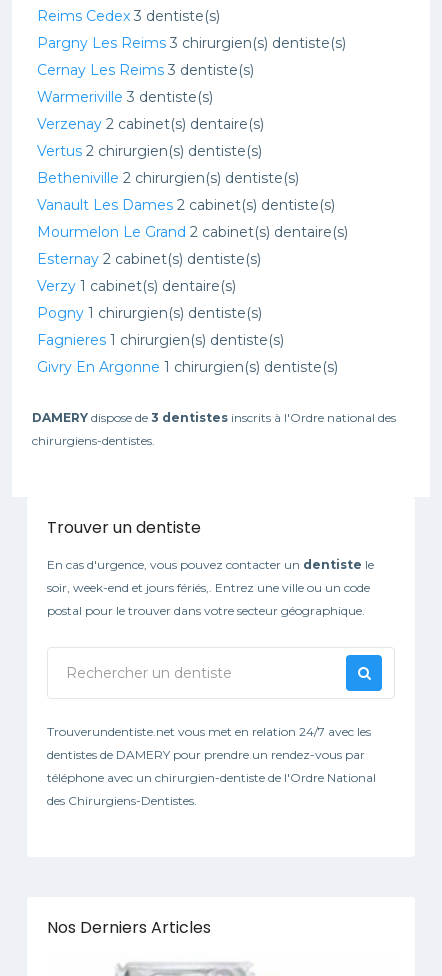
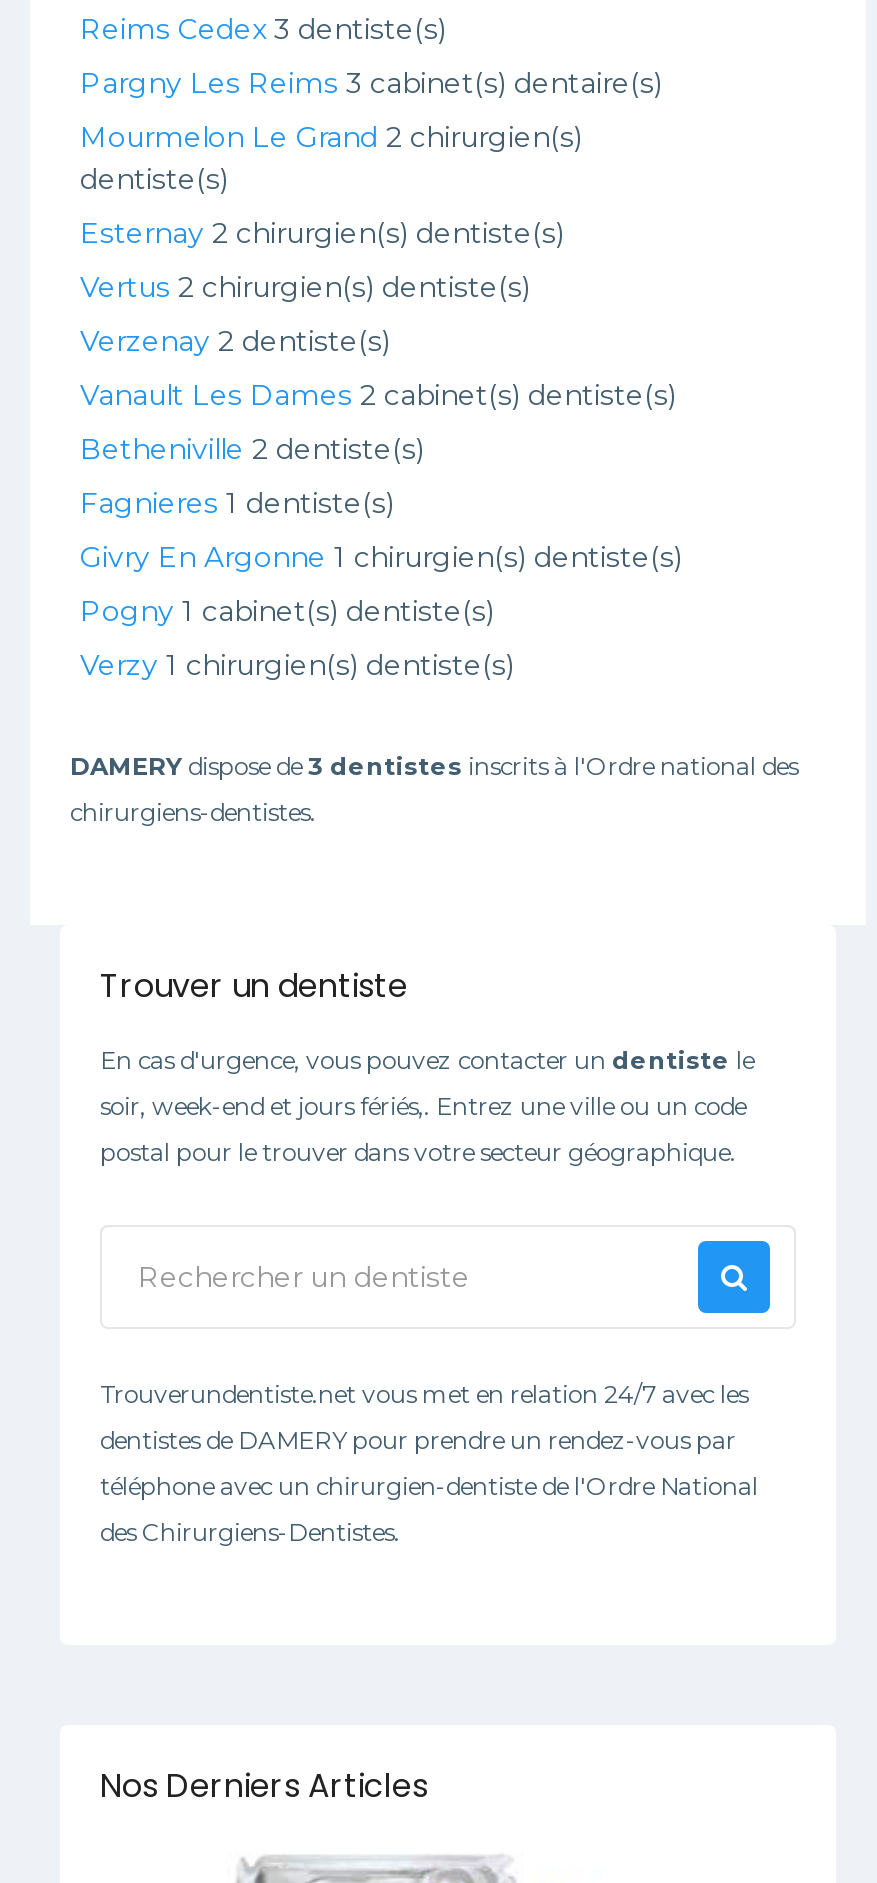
- Pargny Les Reims 3 chirurgien(s) dentiste(s)
- Cernay Les Reims 3 dentiste(s)
- Warmeriville 3 dentiste(s)
- Verzenay 2 cabinet(s) dentaire(s)
+ Pargny Les Reims 3 cabinet(s) dentaire(s)
+ Mourmelon Le Grand 2 chirurgien(s)
+ dentiste(s)
+ Esternay 2 chirurgien(s) dentiste(s)

- Betheniville 2 chirurgien(s) dentiste(s)
+ Verzenay 2 dentiste(s)

- Mourmelon Le Grand 2 cabinet(s) dentaire(s)
- Esternay 2 cabinet(s) dentiste(s)
- Verzy 1 cabinet(s) dentaire(s)
- Pogny 1 chirurgien(s) dentiste(s)
- Fagnieres 1 chirurgien(s) dentiste(s)
+ Betheniville 2 dentiste(s)
+ Fagnieres 1 dentiste(s)

moved up: Givry En Argonne 1 chirurgien(s) dentiste(s)

+ Pogny 1 cabinet(s) dentiste(s)
+ Verzy 1 chirurgien(s) dentiste(s)
